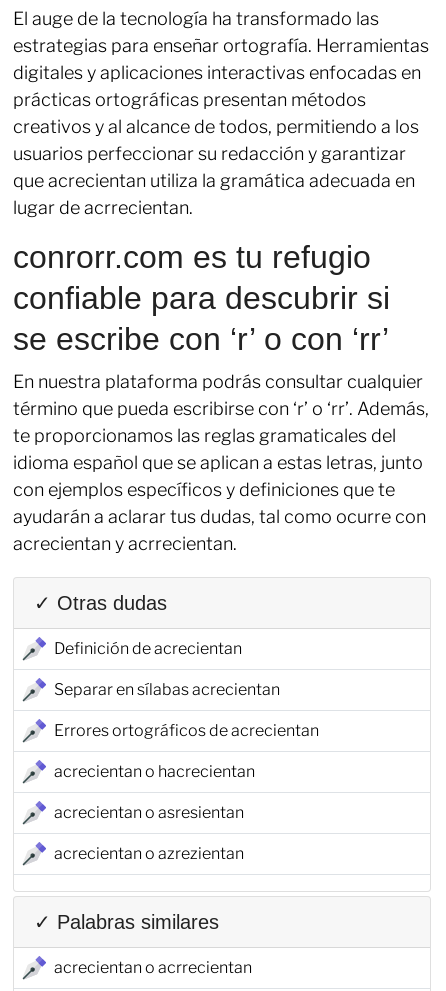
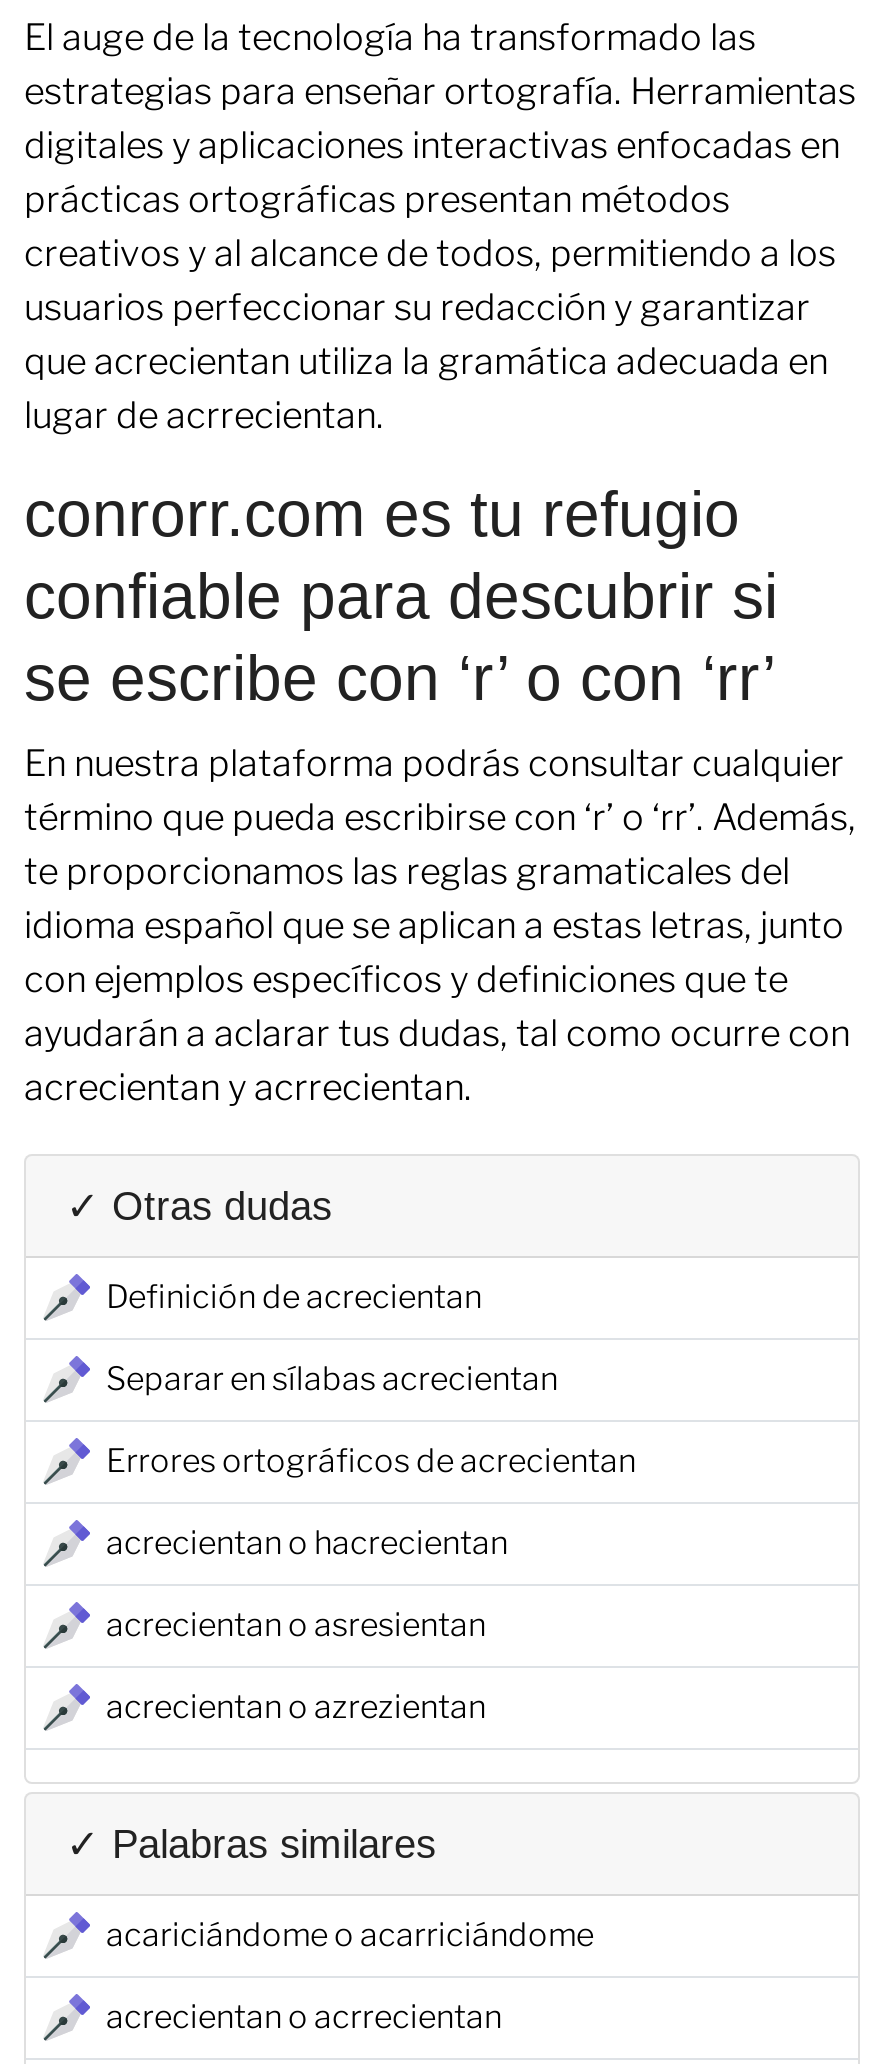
+ acariciándome o acarriciándome
